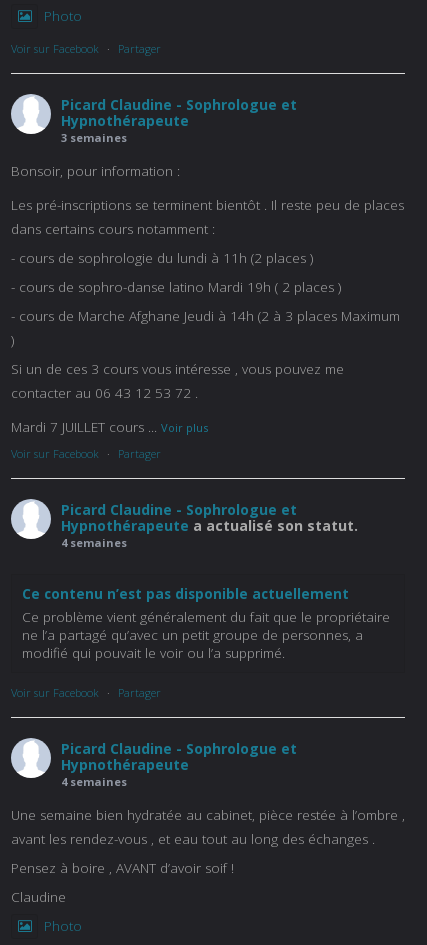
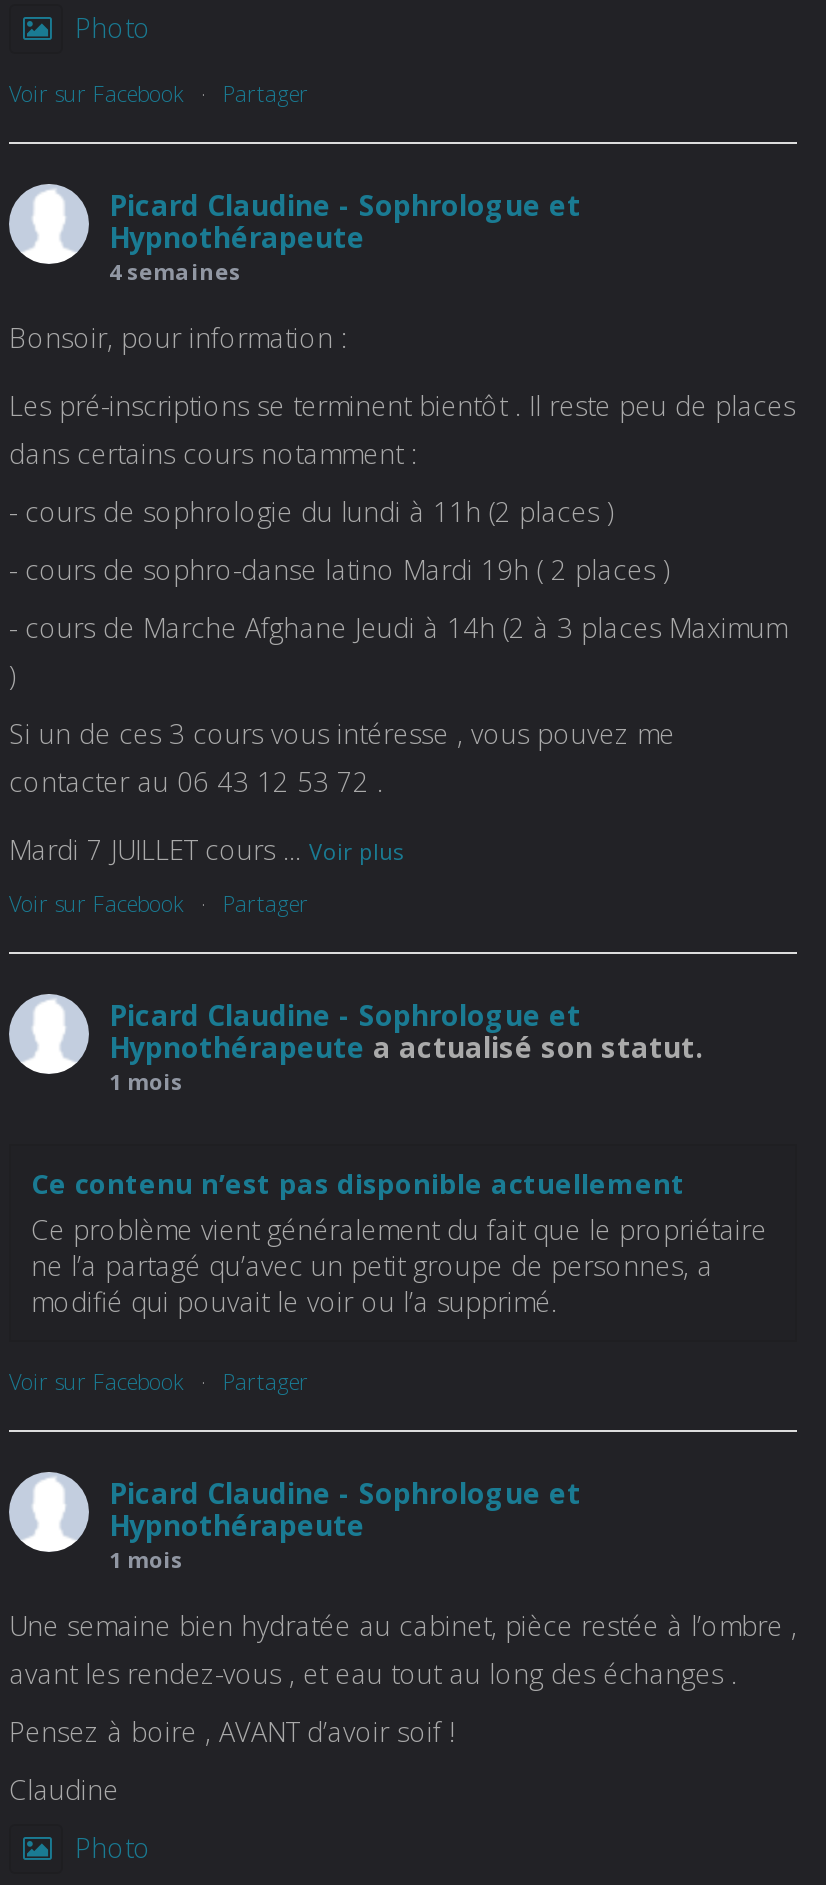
- 3 semaines
+ 4 semaines

- 4 semaines
+ 1 mois

- 4 semaines
+ 1 mois
